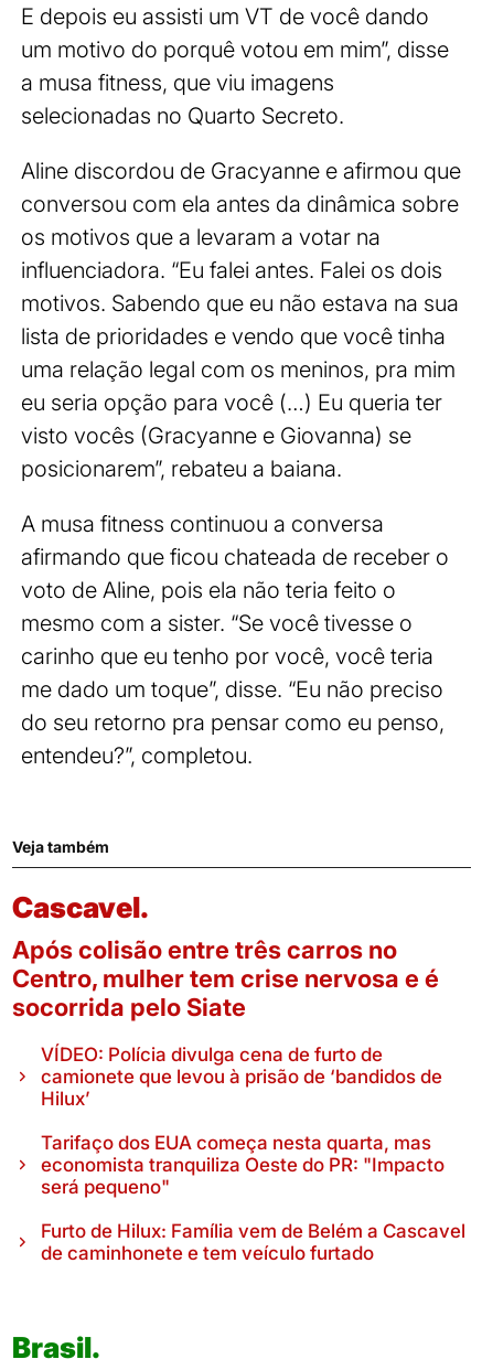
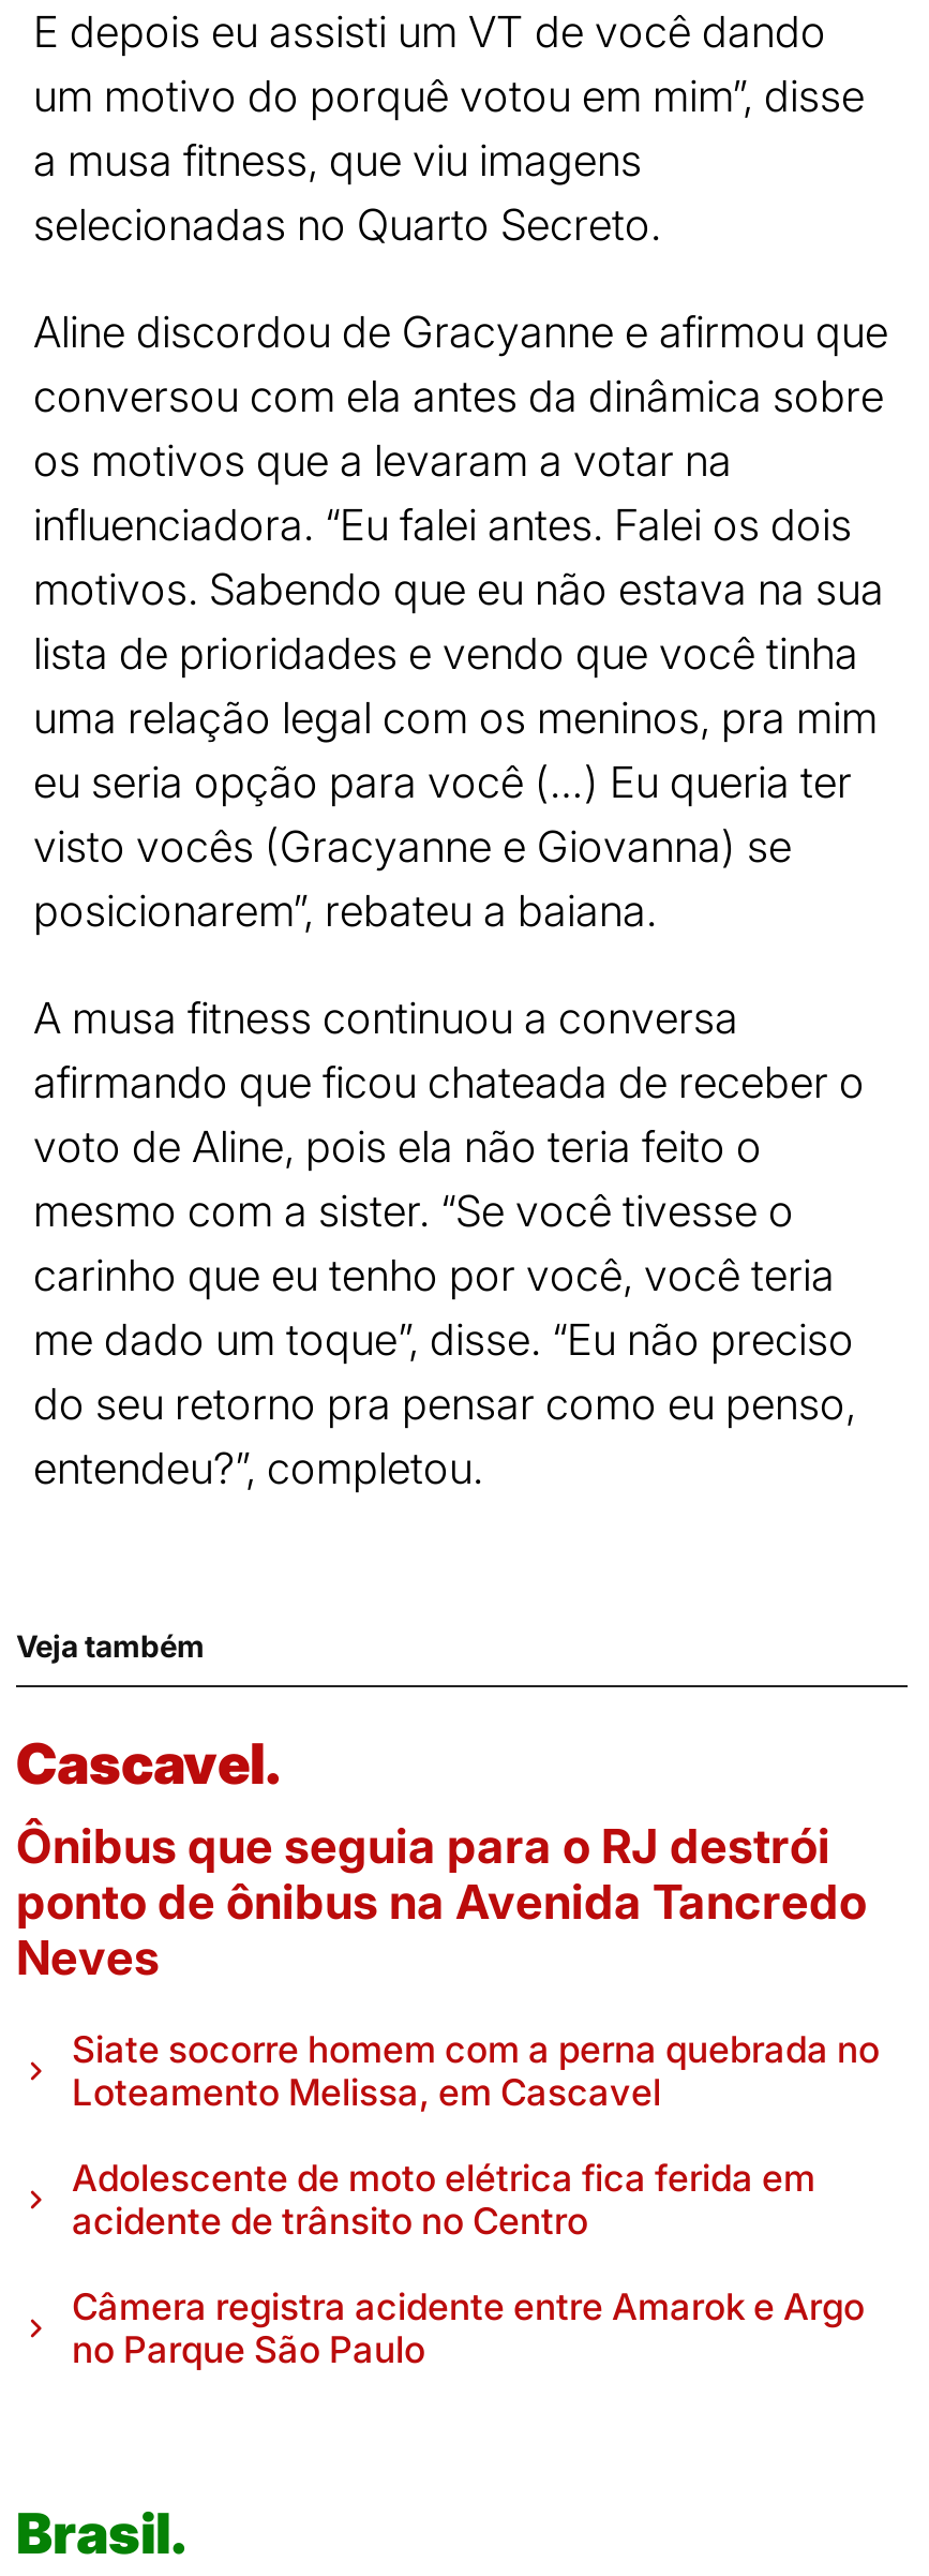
- Após colisão entre três carros no
- Centro, mulher tem crise nervosa e é
- socorrida pelo Siate
+ Ônibus que seguia para o RJ destrói
+ ponto de ônibus na Avenida Tancredo
+ Neves

- VÍDEO: Polícia divulga cena de furto de
- camionete que levou à prisão de ‘bandidos de
- Hilux’
+ Siate socorre homem com a perna quebrada no
+ Loteamento Melissa, em Cascavel

- Tarifaço dos EUA começa nesta quarta, mas
- economista tranquiliza Oeste do PR: "Impacto
- será pequeno"
+ Adolescente de moto elétrica fica ferida em
+ acidente de trânsito no Centro

- Furto de Hilux: Família vem de Belém a Cascavel
- de caminhonete e tem veículo furtado
+ Câmera registra acidente entre Amarok e Argo
+ no Parque São Paulo
